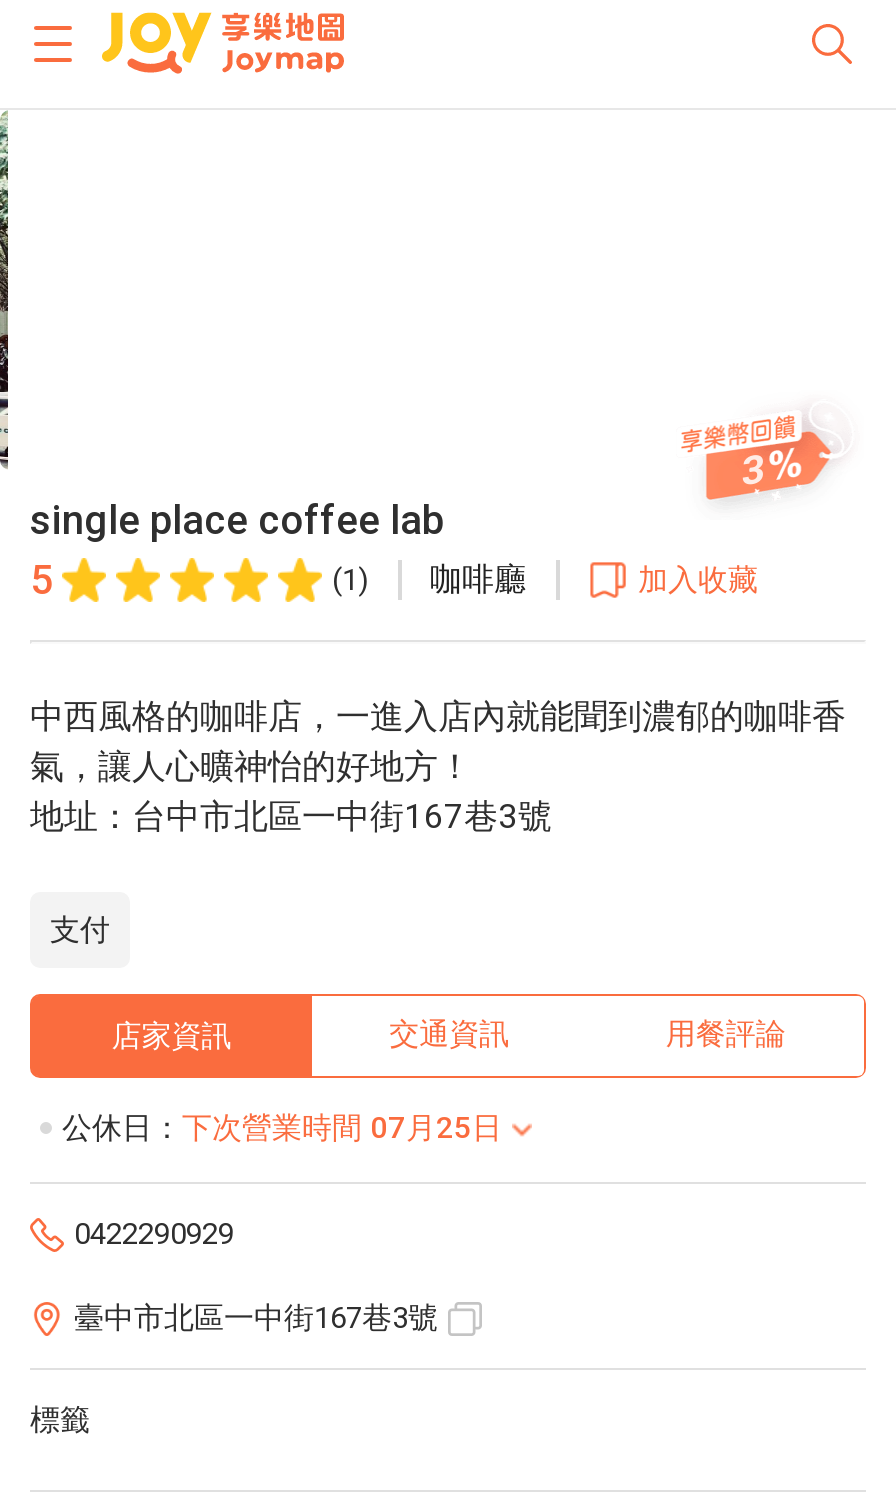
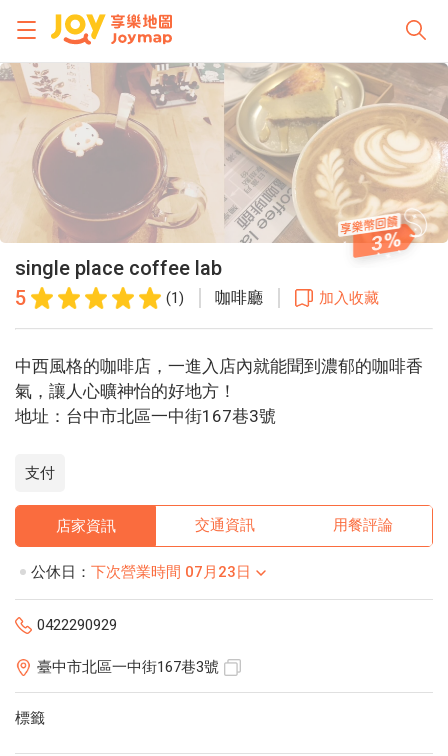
+ [image]

- 公休日：下次營業時間 07月25日
+ 公休日：下次營業時間 07月23日
